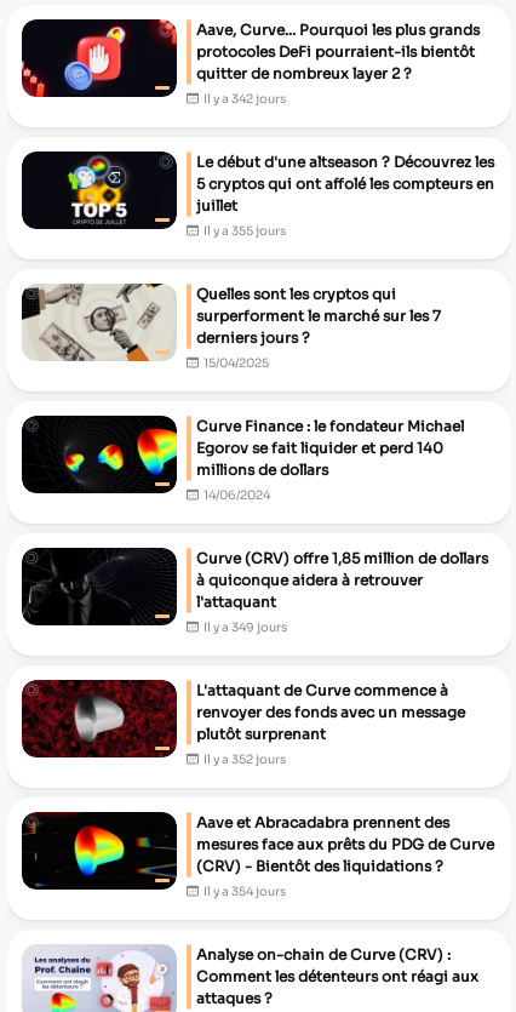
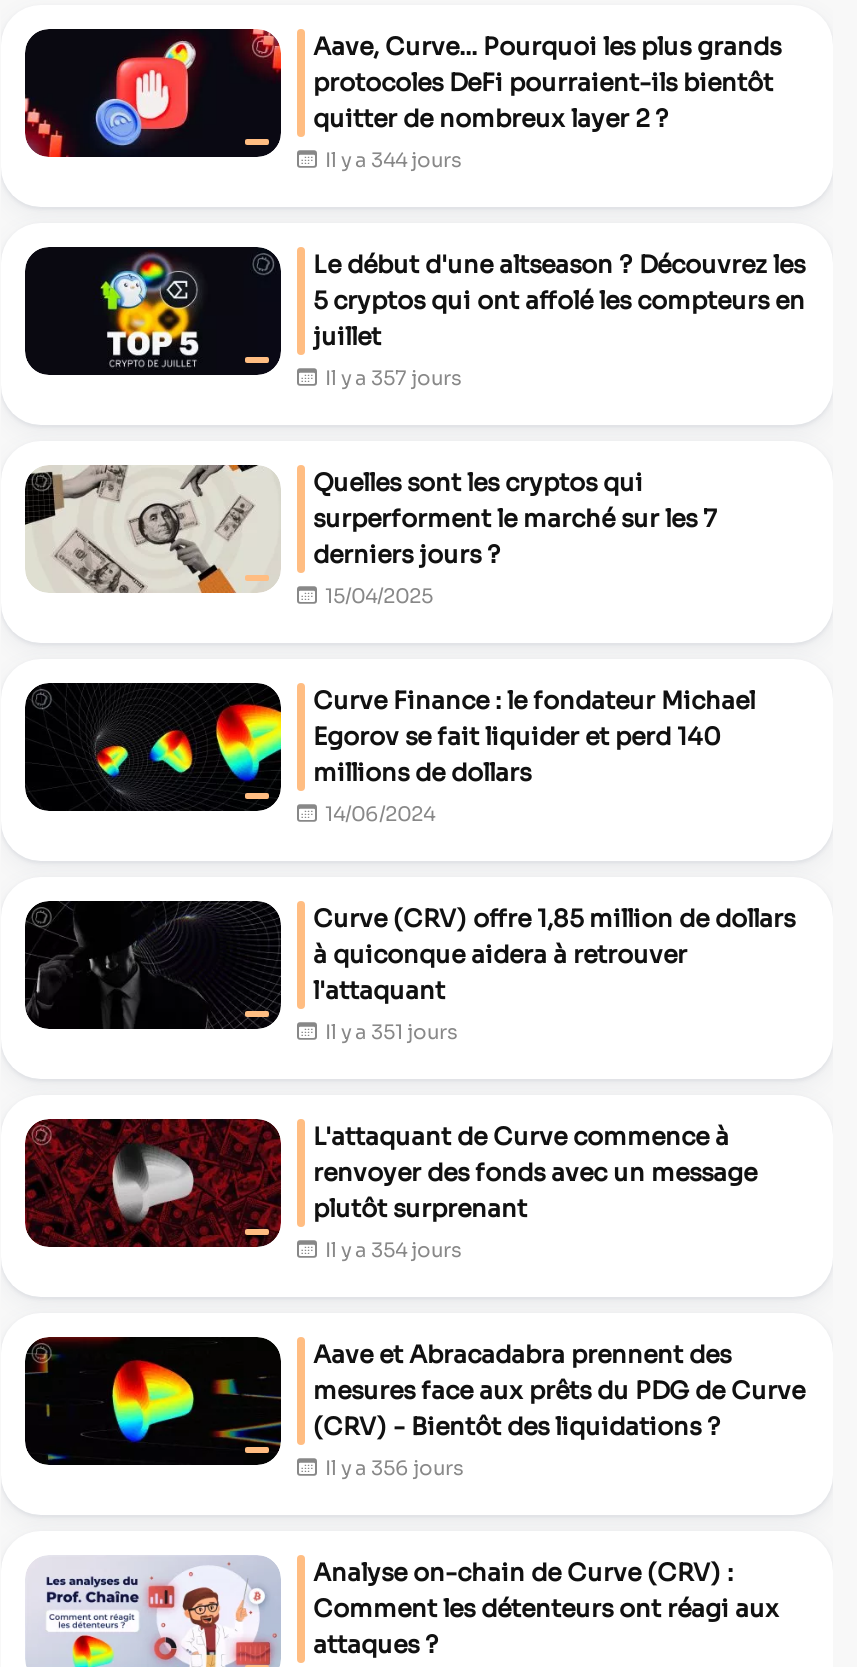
- Il y a 342 jours
+ Il y a 344 jours

- Il y a 355 jours
+ Il y a 357 jours

- Il y a 349 jours
+ Il y a 351 jours

- Il y a 352 jours
+ Il y a 354 jours

- Il y a 354 jours
+ Il y a 356 jours
